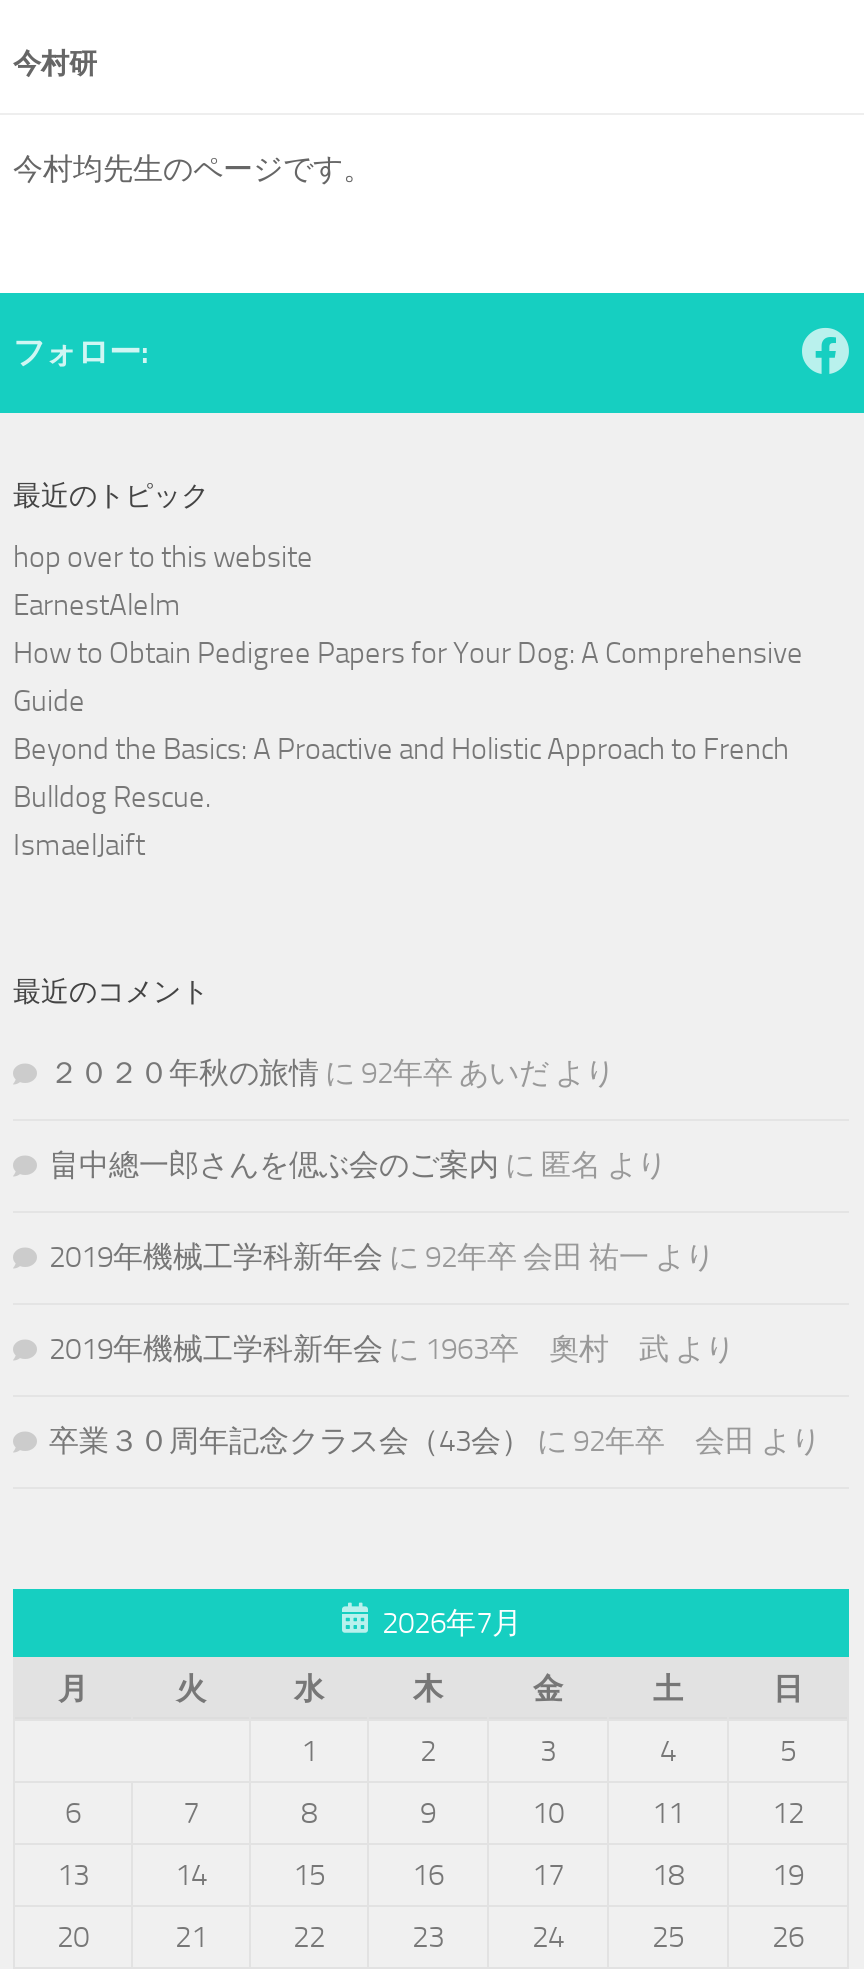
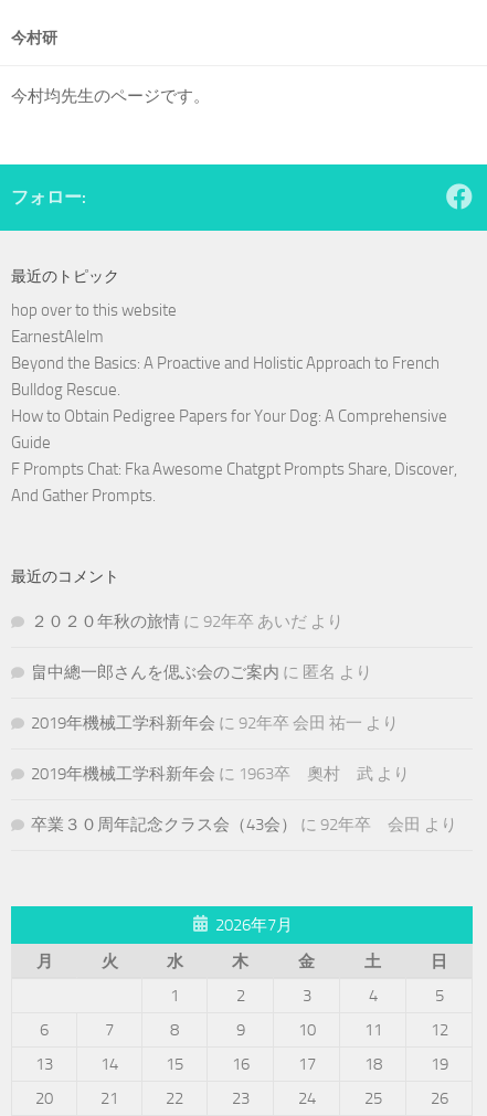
moved down: How to Obtain Pedigree Papers for Your Dog: A Comprehensive | Guide

moved up: Beyond the Basics: A Proactive and Holistic Approach to French | Bulldog Rescue.

- IsmaelJaift
+ F Prompts Chat: Fka Awesome Chatgpt Prompts Share, Discover,
+ And Gather Prompts.
